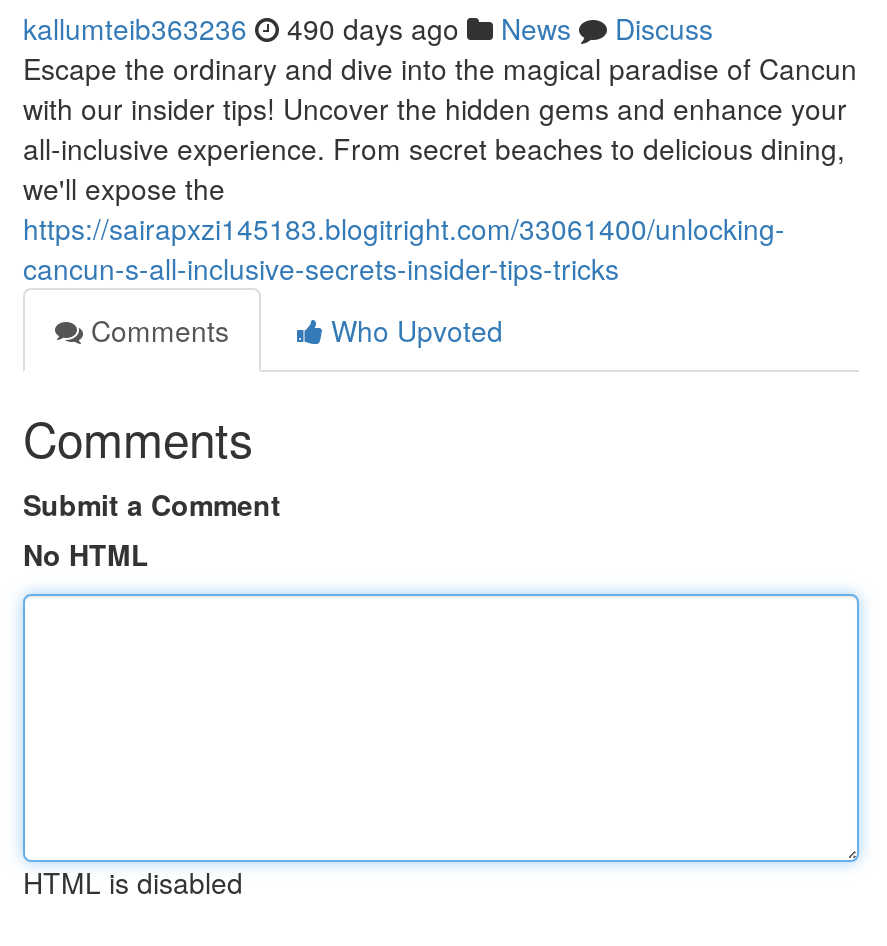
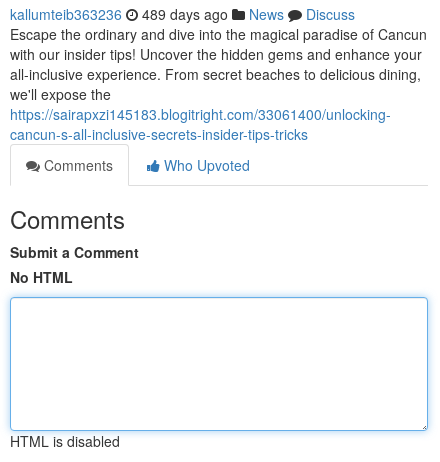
- kallumteib363236 490 days ago News Discuss
+ kallumteib363236 489 days ago News Discuss
